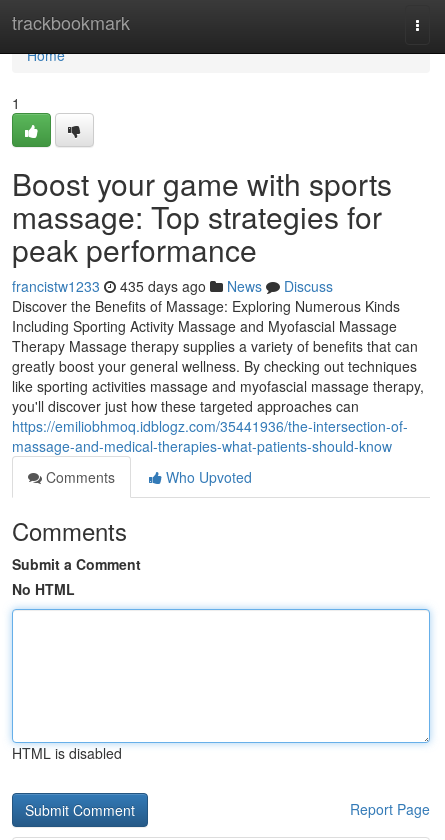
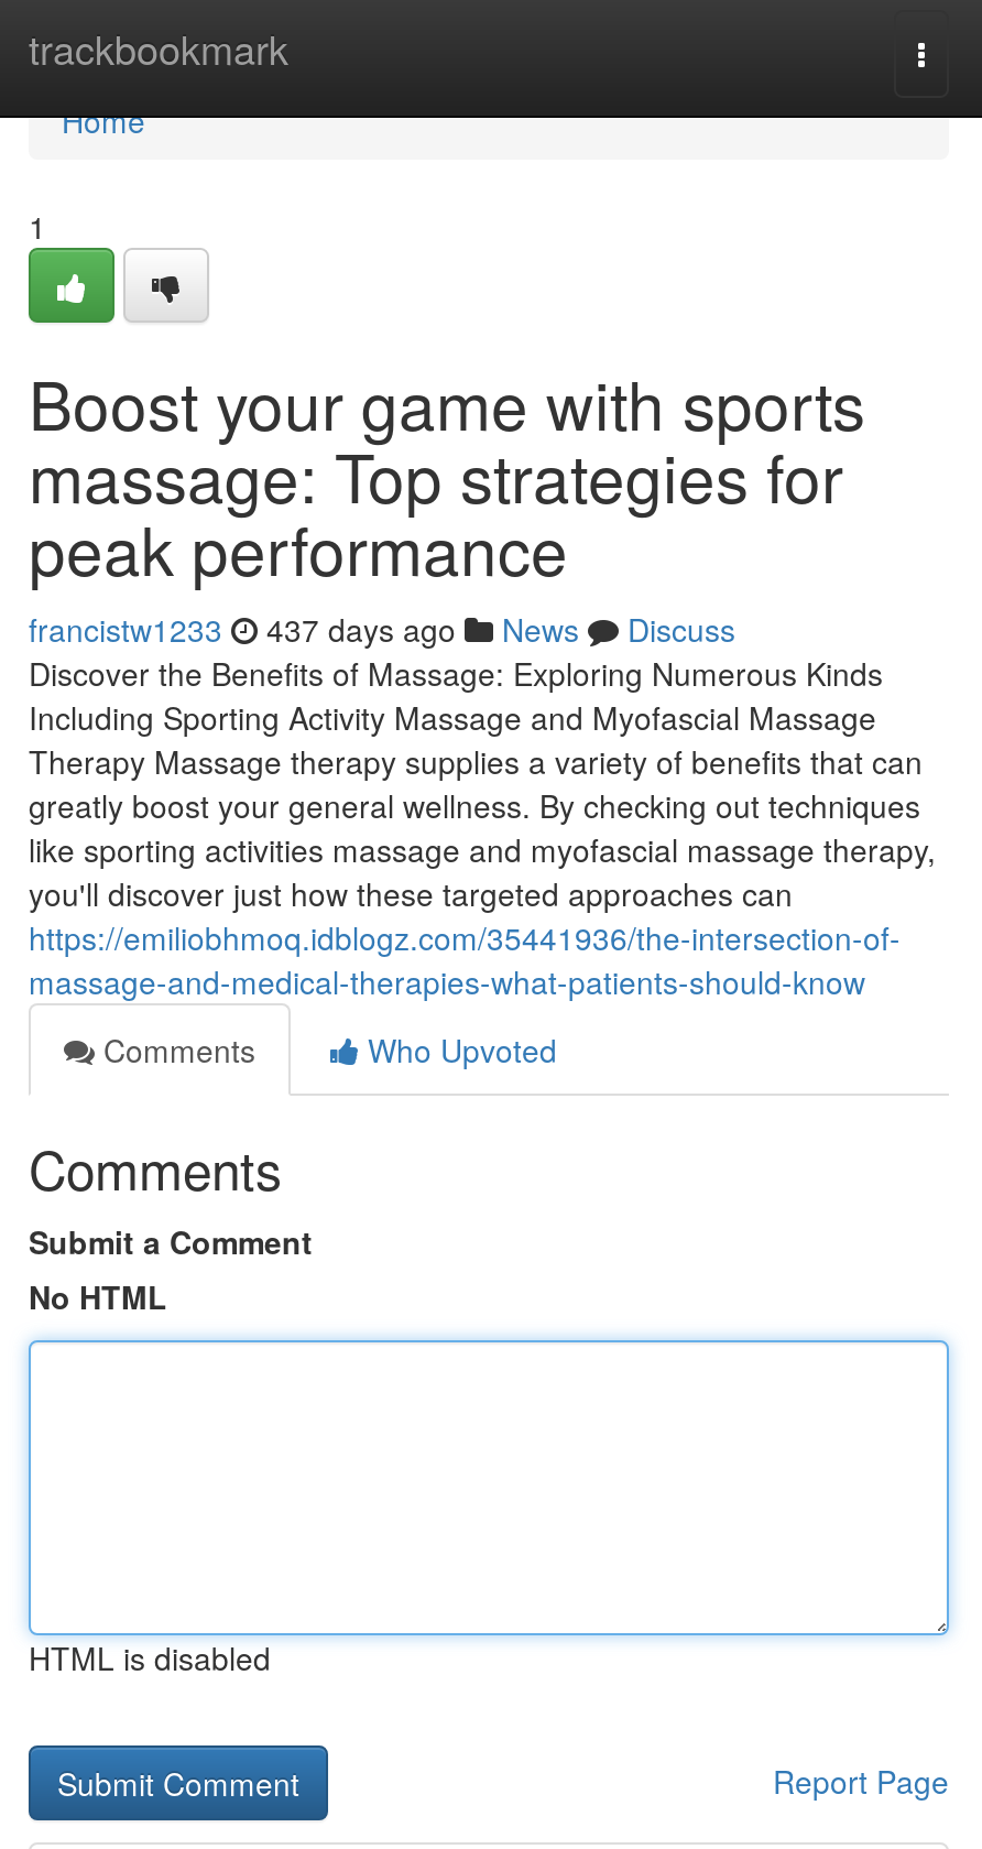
- francistw1233 435 days ago News Discuss
+ francistw1233 437 days ago News Discuss
